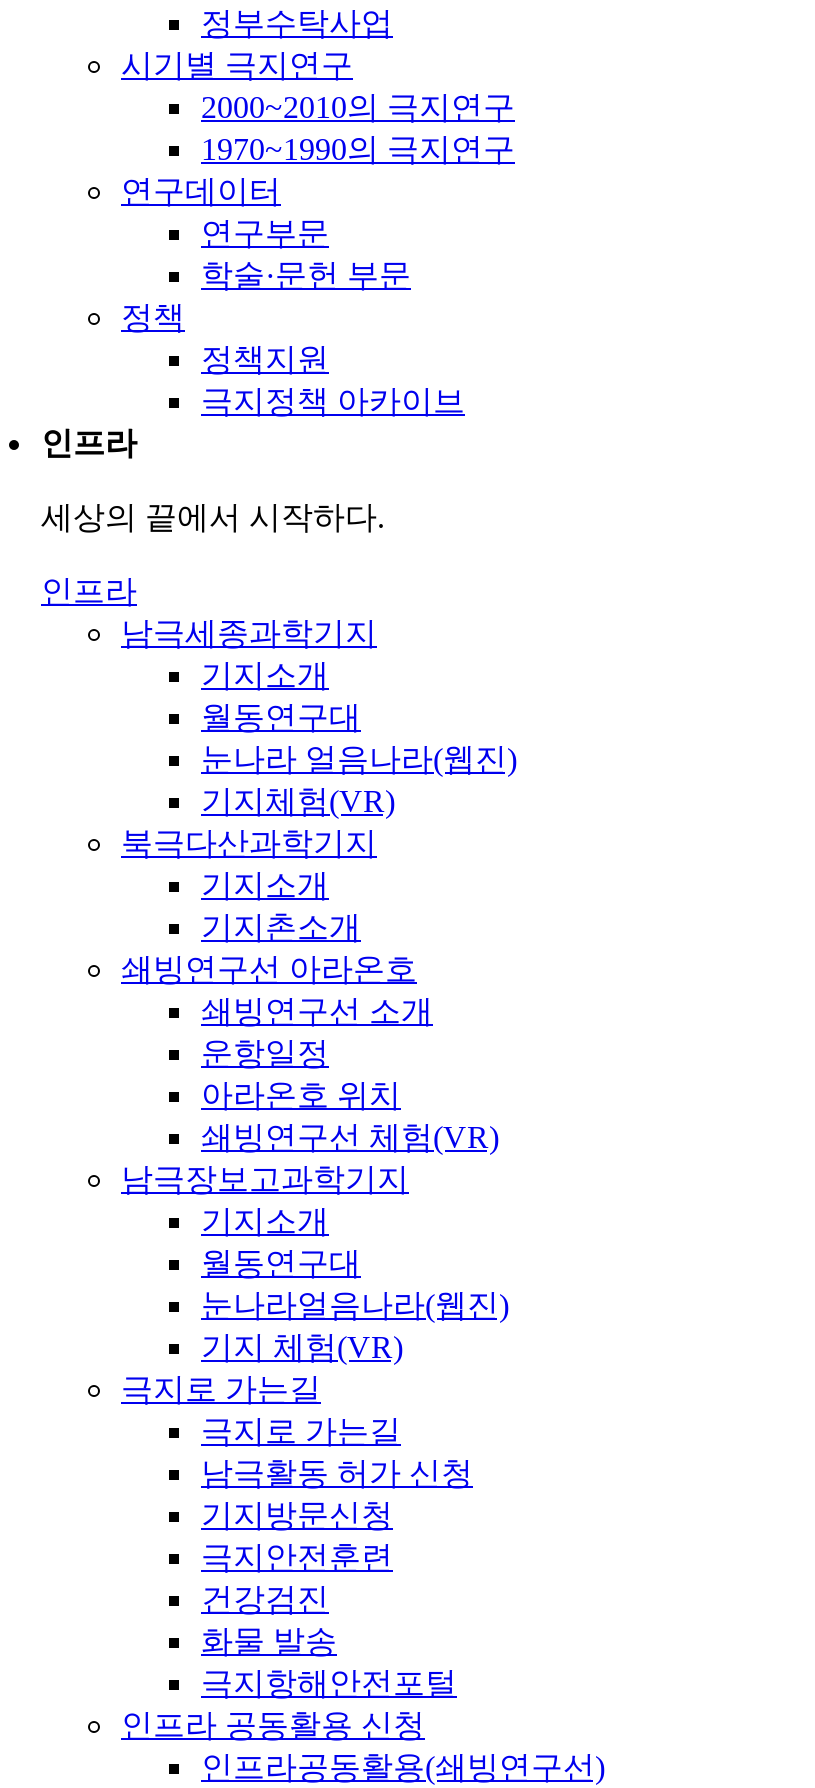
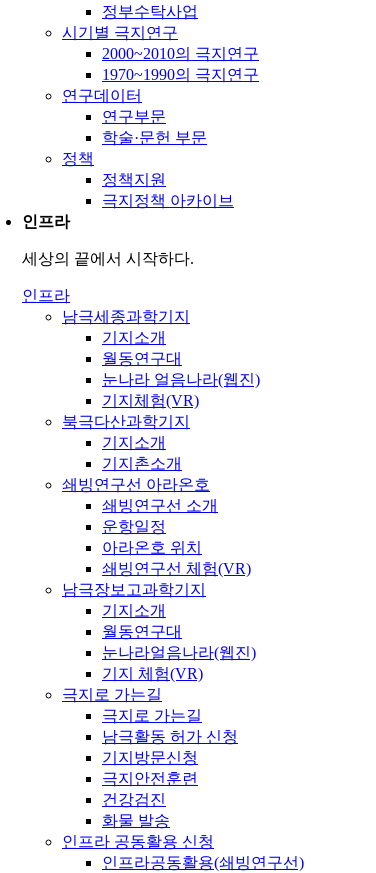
- 극지항해안전포털
